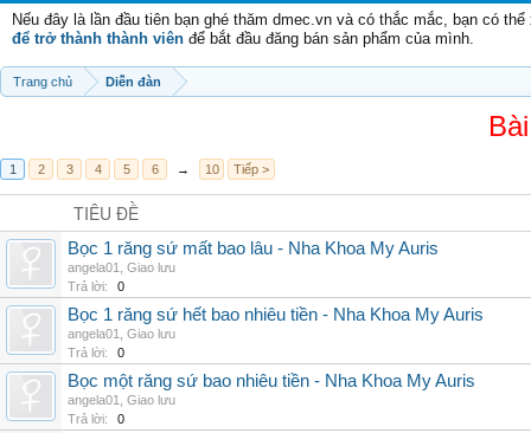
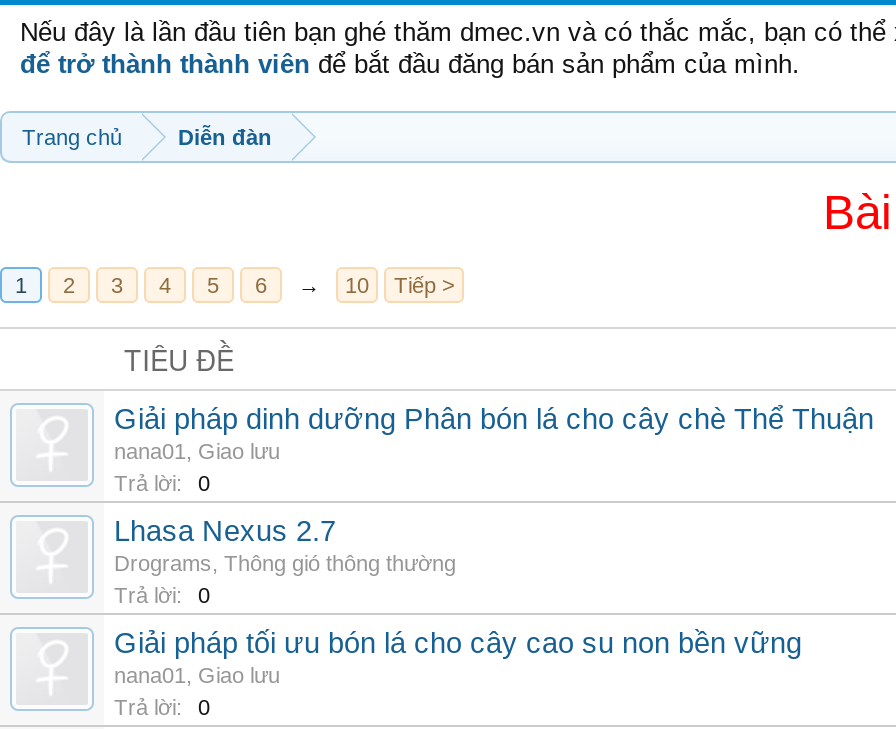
- Bọc 1 răng sứ mất bao lâu - Nha Khoa My Auris
- angela01, Giao lưu
+ Giải pháp dinh dưỡng Phân bón lá cho cây chè Thể Thuận
+ nana01, Giao lưu

- Bọc 1 răng sứ hết bao nhiêu tiền - Nha Khoa My Auris
- angela01, Giao lưu
+ Lhasa Nexus 2.7
+ Drograms, Thông gió thông thường

- Bọc một răng sứ bao nhiêu tiền - Nha Khoa My Auris
- angela01, Giao lưu
+ Giải pháp tối ưu bón lá cho cây cao su non bền vững
+ nana01, Giao lưu
